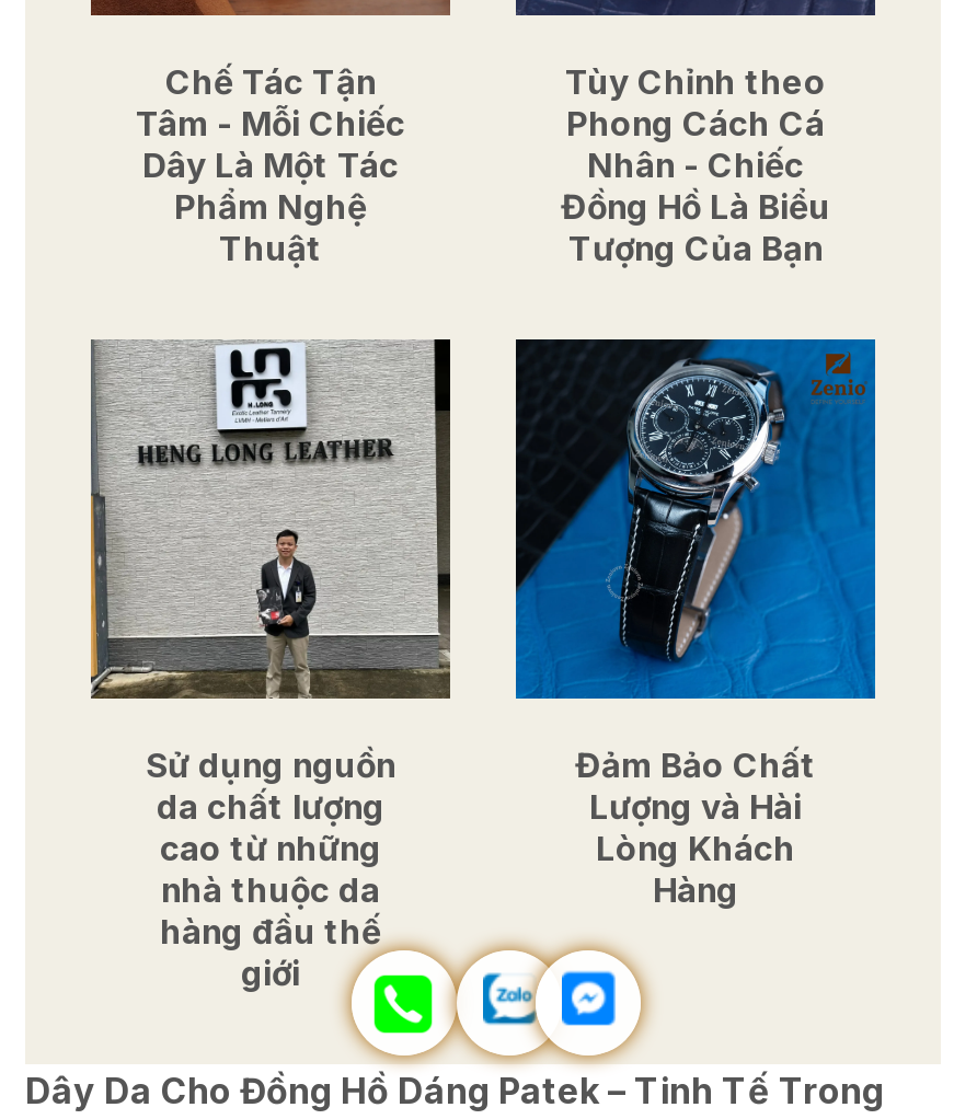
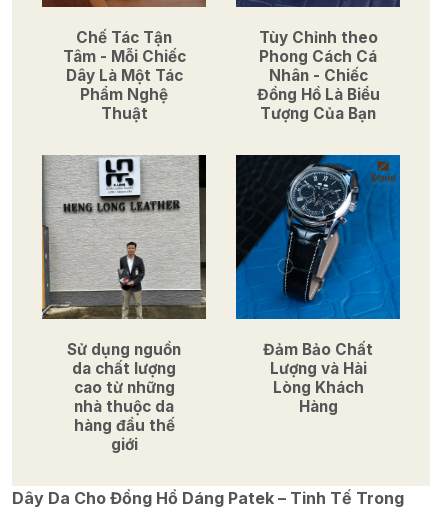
- [image]
